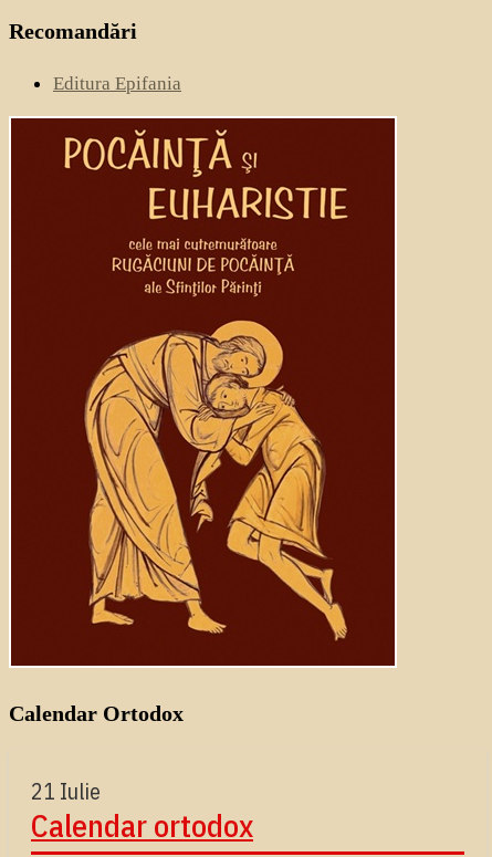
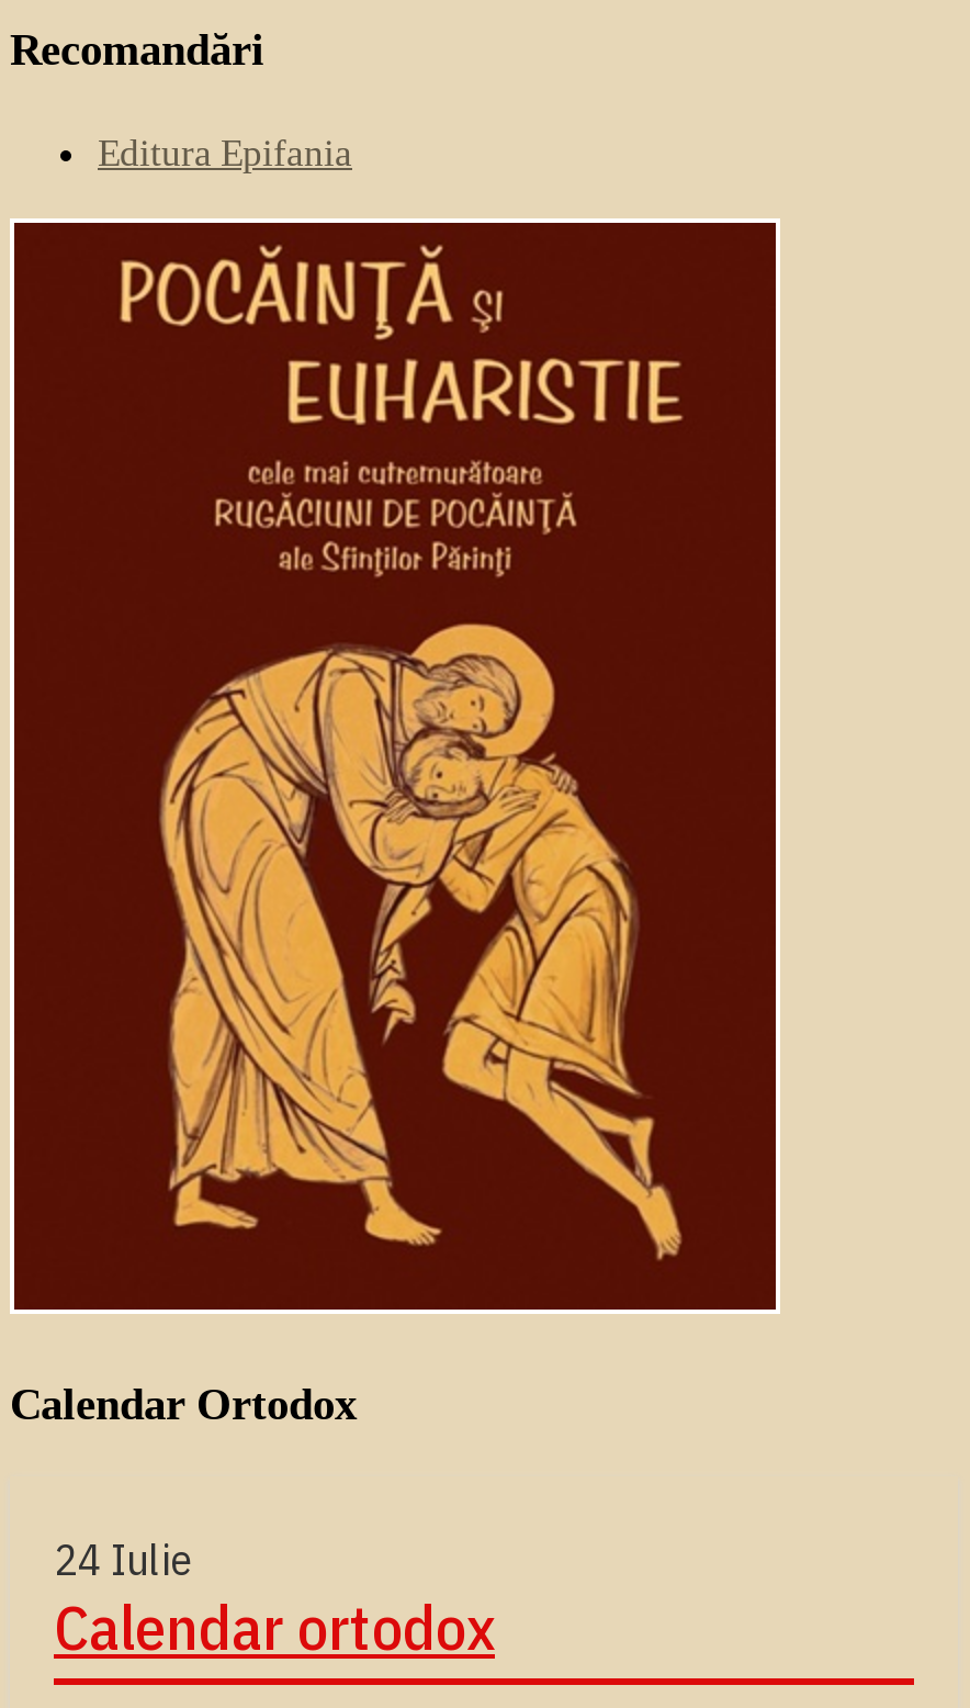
- 21 Iulie
+ 24 Iulie
